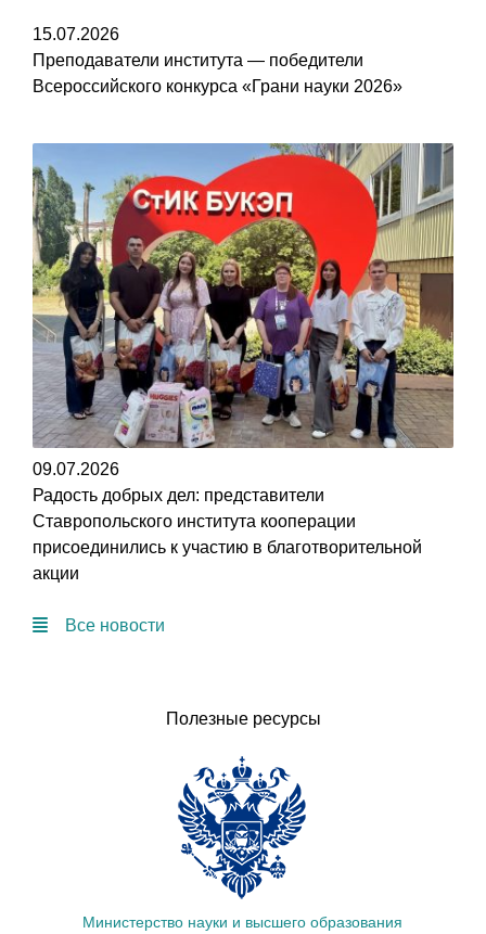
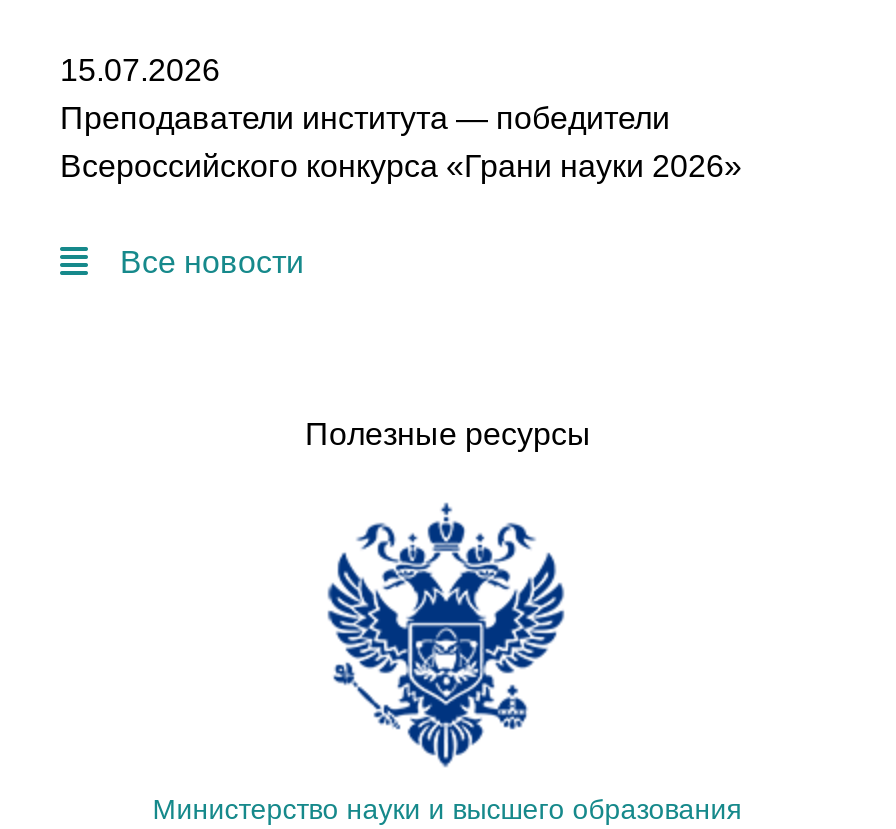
- [image]
- 09.07.2026
- Радость добрых дел: представители
- Ставропольского института кооперации
- присоединились к участию в благотворительной
- акции
